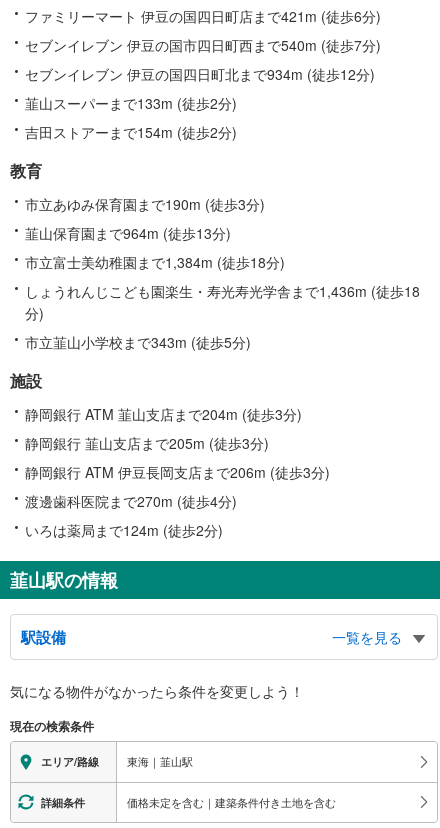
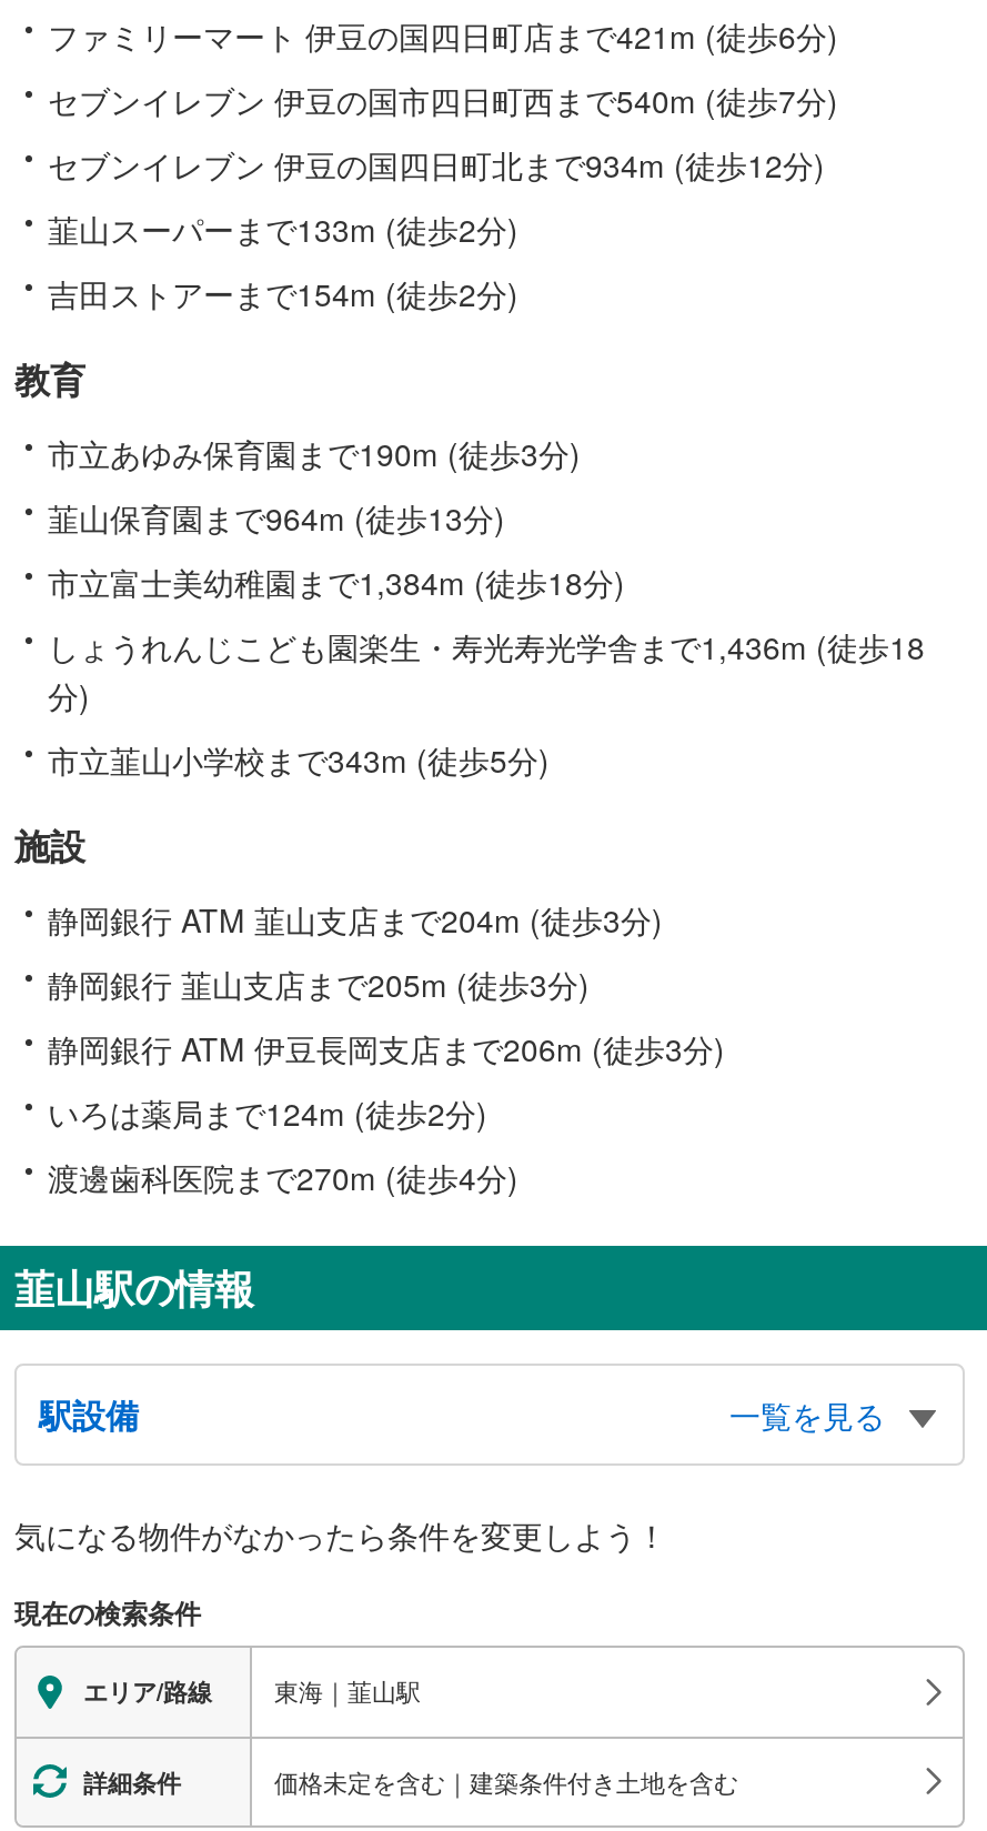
moved down: 渡邊歯科医院まで270m (徒歩4分)

moved up: いろは薬局まで124m (徒歩2分)
